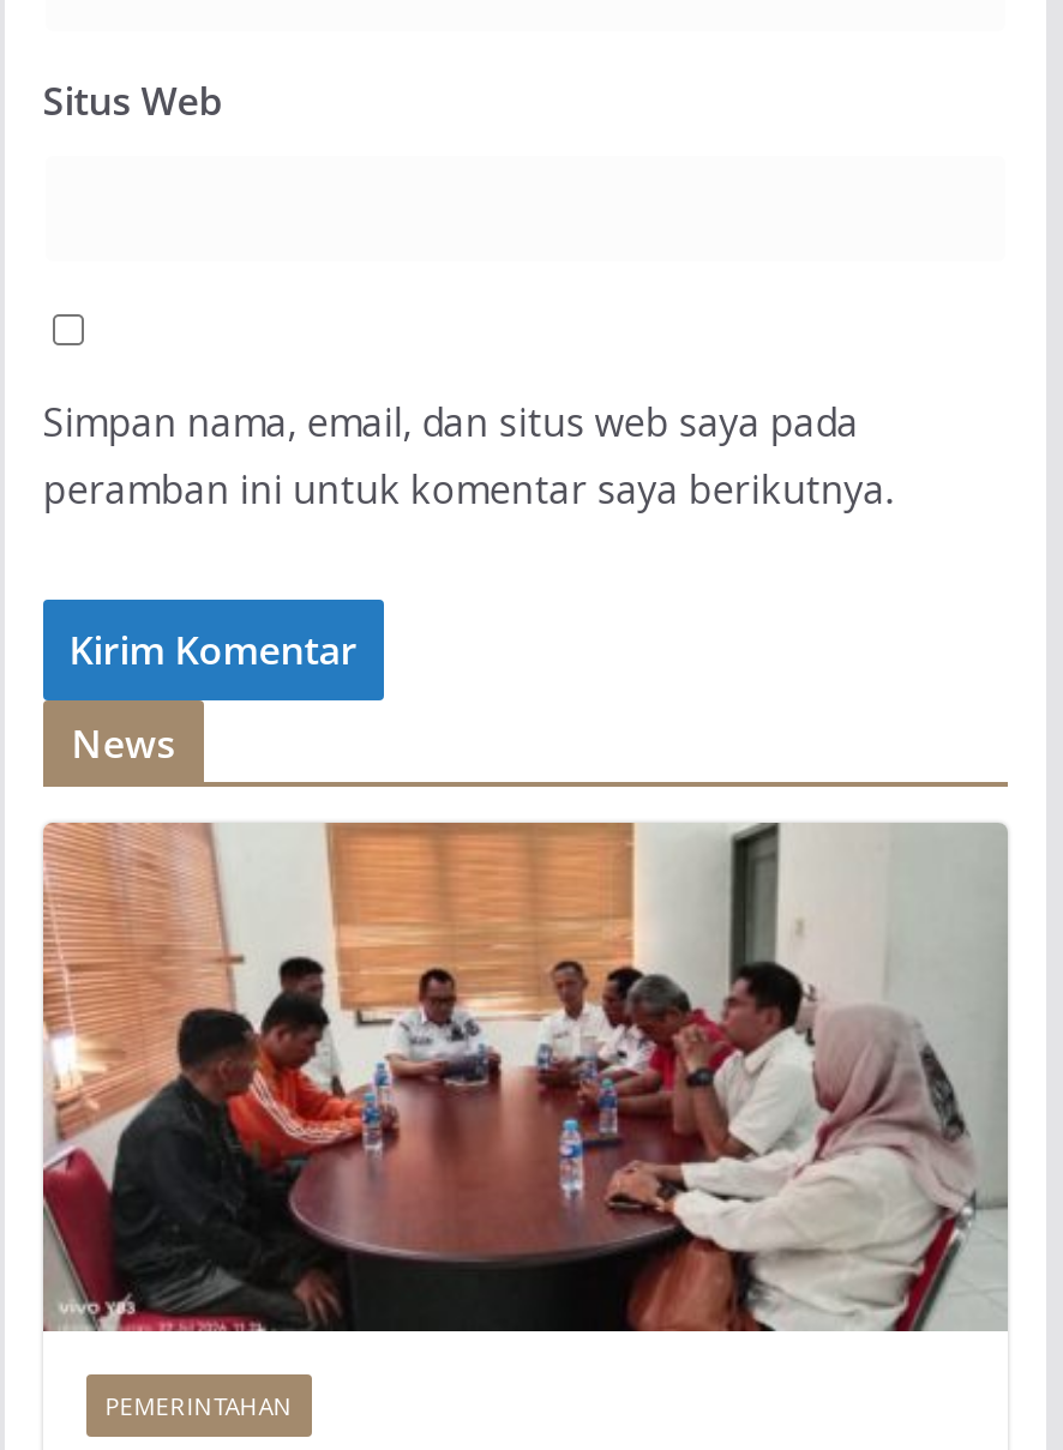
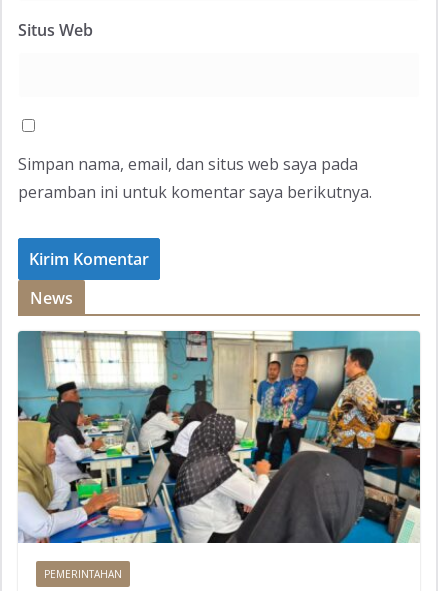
- [image]
+ [image]
